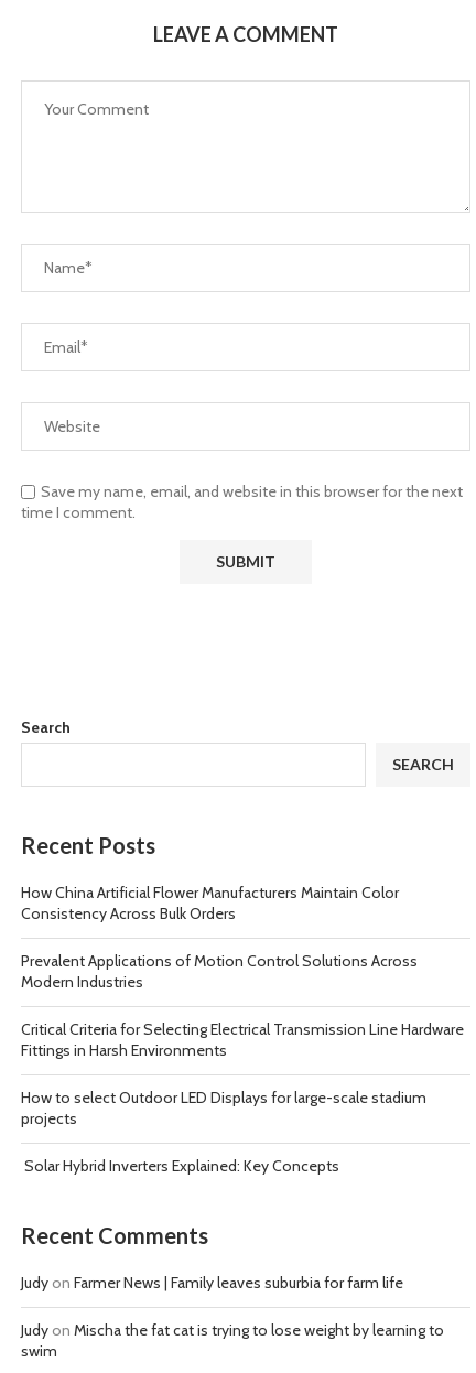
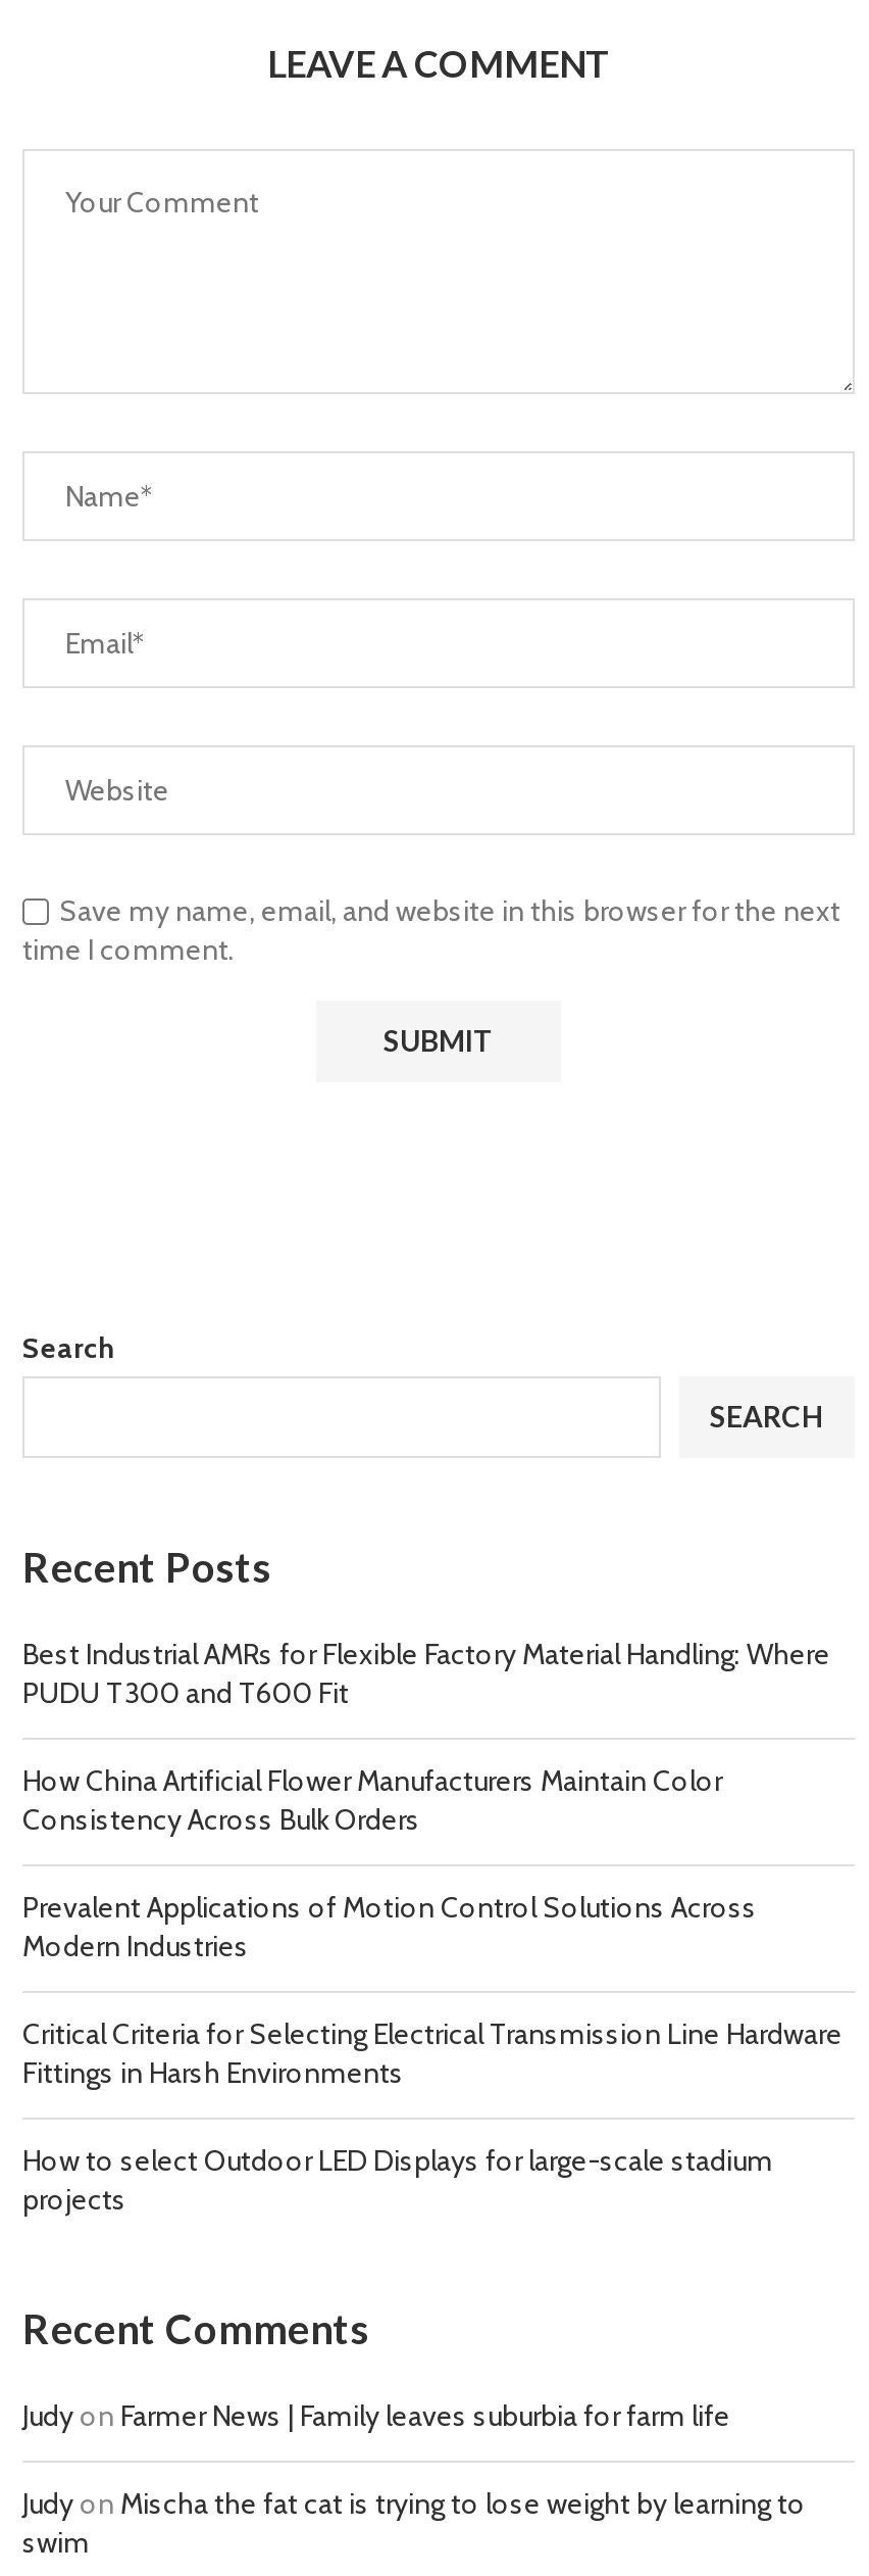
+ Best Industrial AMRs for Flexible Factory Material Handling: Where
+ PUDU T300 and T600 Fit

moved down: How China Artificial Flower Manufacturers Maintain Color | Consistency Across Bulk Orders | Prevalent Applications of Motion Control Solutions Across | Modern Industries | Critical Criteria for Selecting Electrical Transmission Line Hardware | Fittings in Harsh Environments | How to select Outdoor LED Displays for large-scale stadium | projects

- Solar Hybrid Inverters Explained: Key Concepts
